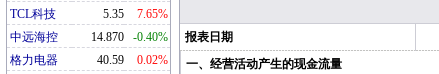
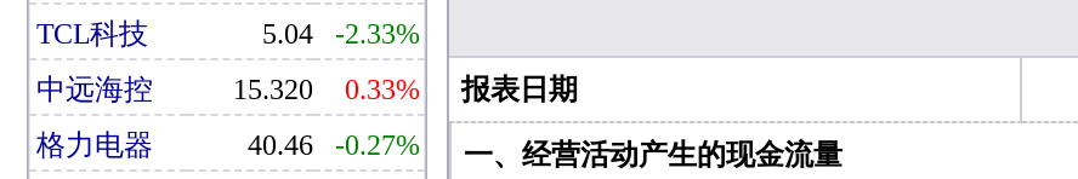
- 5.35
+ 5.04

- 7.65%
+ -2.33%

- 14.870
+ 15.320

- -0.40%
+ 0.33%

- 40.59
+ 40.46

- 0.02%
+ -0.27%
